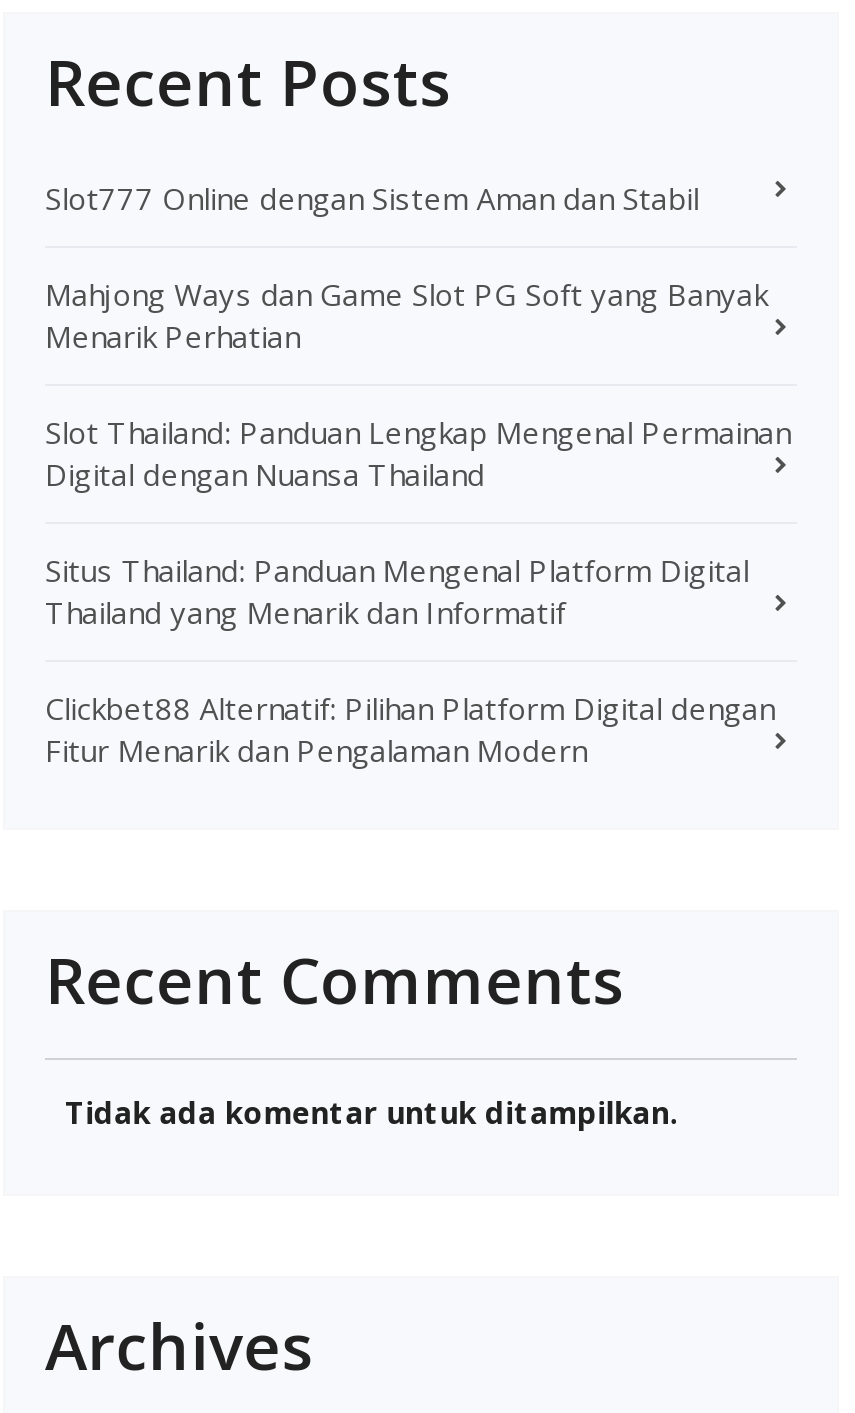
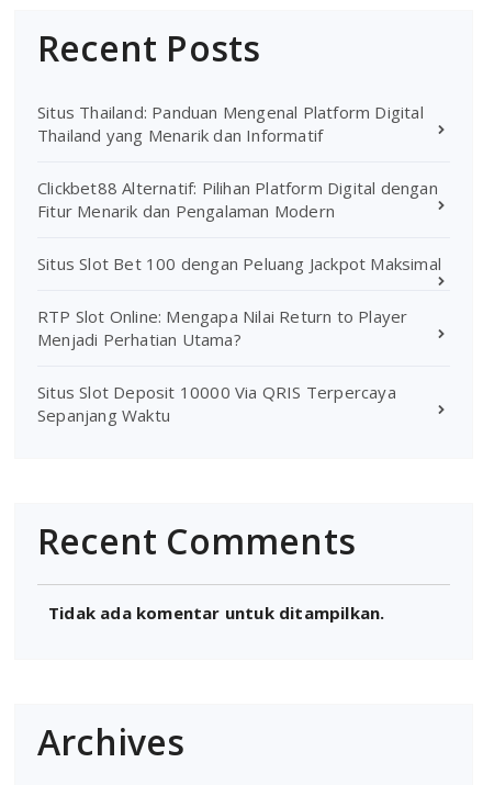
- Slot777 Online dengan Sistem Aman dan Stabil
- Mahjong Ways dan Game Slot PG Soft yang Banyak
- Menarik Perhatian
- Slot Thailand: Panduan Lengkap Mengenal Permainan
- Digital dengan Nuansa Thailand

moved up: Situs Thailand: Panduan Mengenal Platform Digital | Thailand yang Menarik dan Informatif | Clickbet88 Alternatif: Pilihan Platform Digital dengan | Fitur Menarik dan Pengalaman Modern

+ Situs Slot Bet 100 dengan Peluang Jackpot Maksimal
+ RTP Slot Online: Mengapa Nilai Return to Player
+ Menjadi Perhatian Utama?
+ Situs Slot Deposit 10000 Via QRIS Terpercaya
+ Sepanjang Waktu
